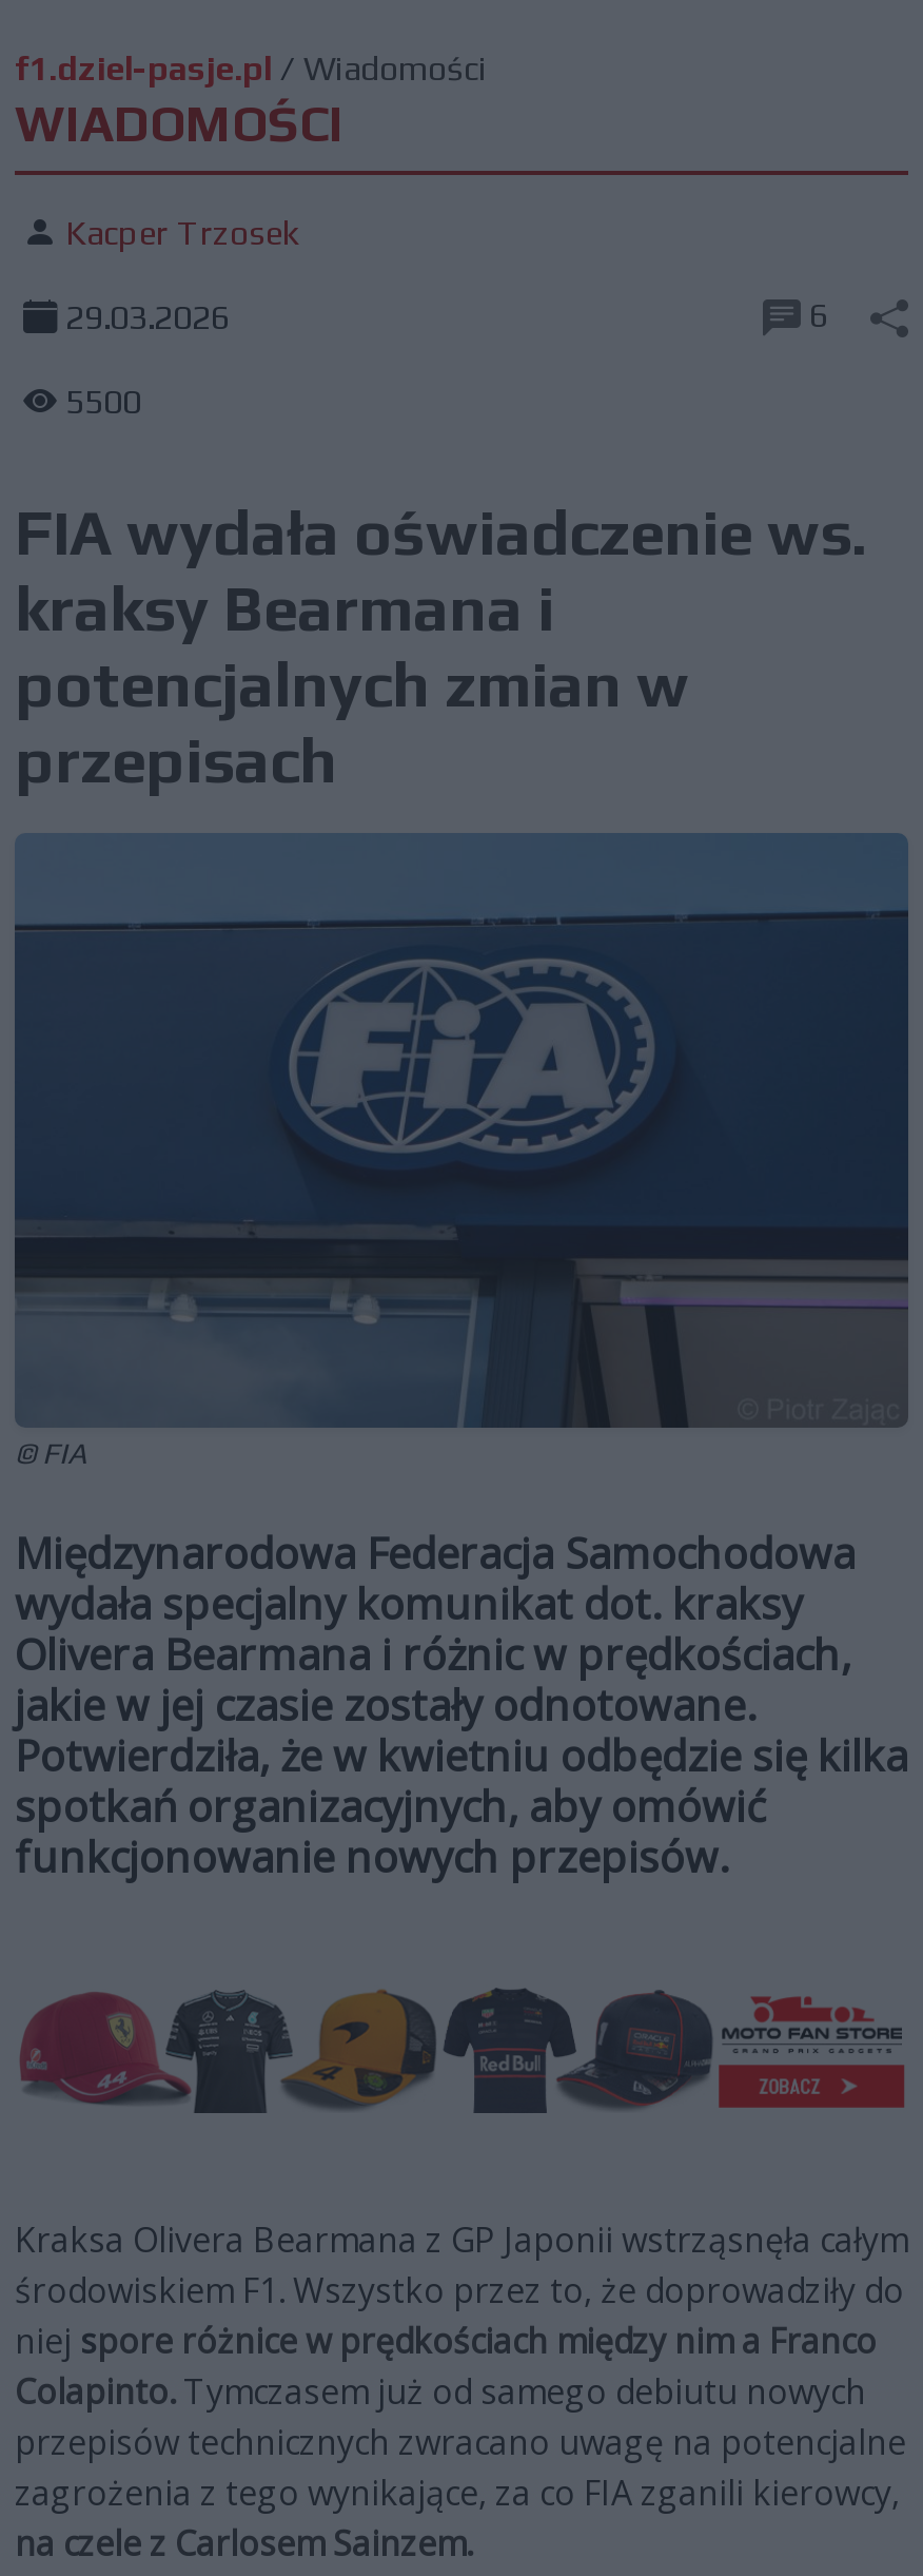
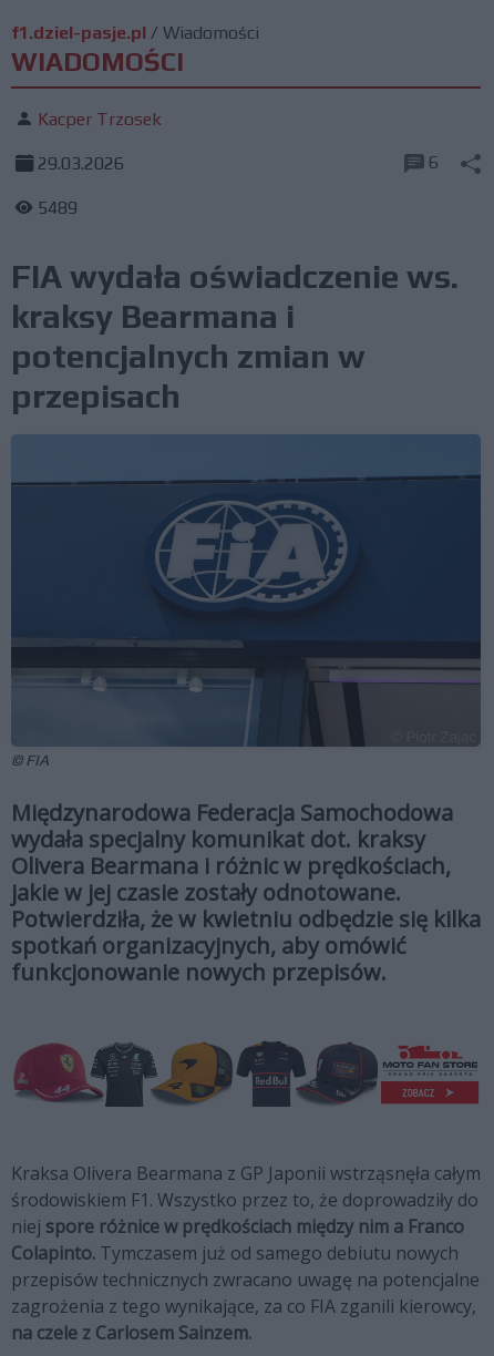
- 5500
+ 5489
